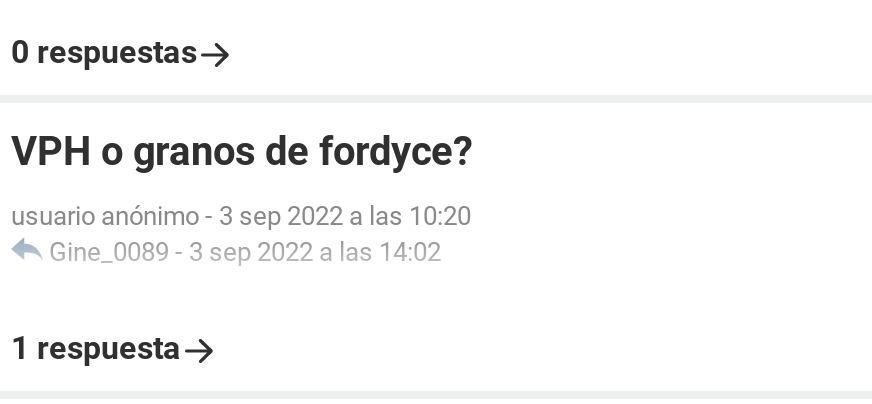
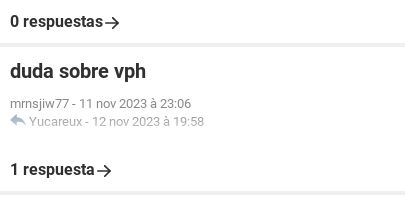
- VPH o granos de fordyce?
+ duda sobre vph

- usuario anónimo - 3 sep 2022 a las 10:20
- Gine_0089 - 3 sep 2022 a las 14:02
+ mrnsjiw77 - 11 nov 2023 à 23:06
+ Yucareux - 12 nov 2023 à 19:58
